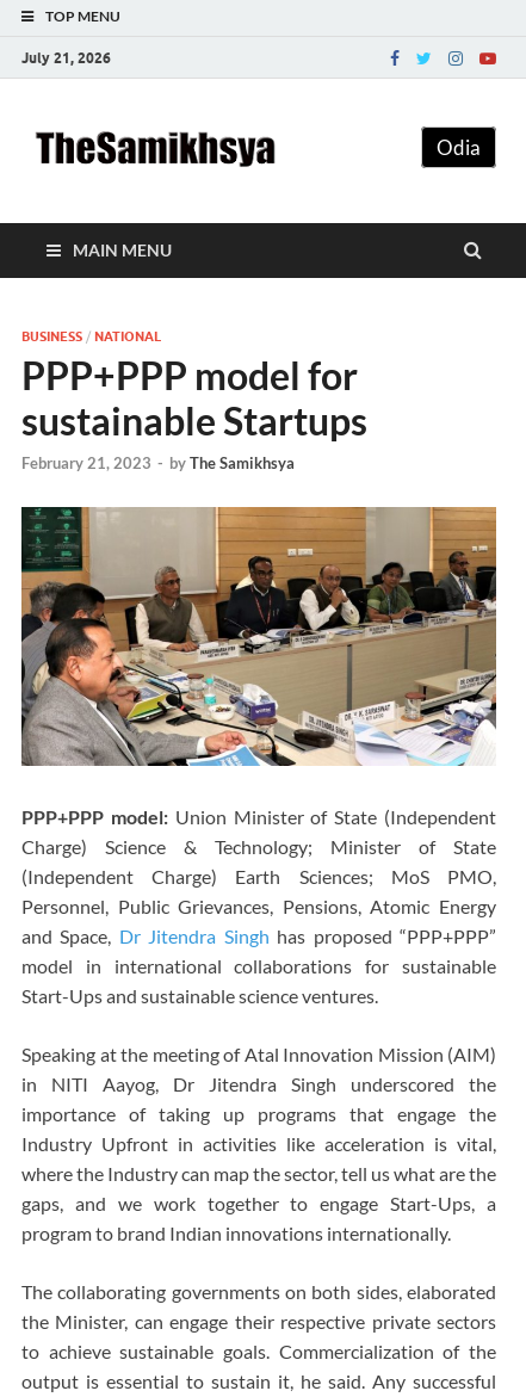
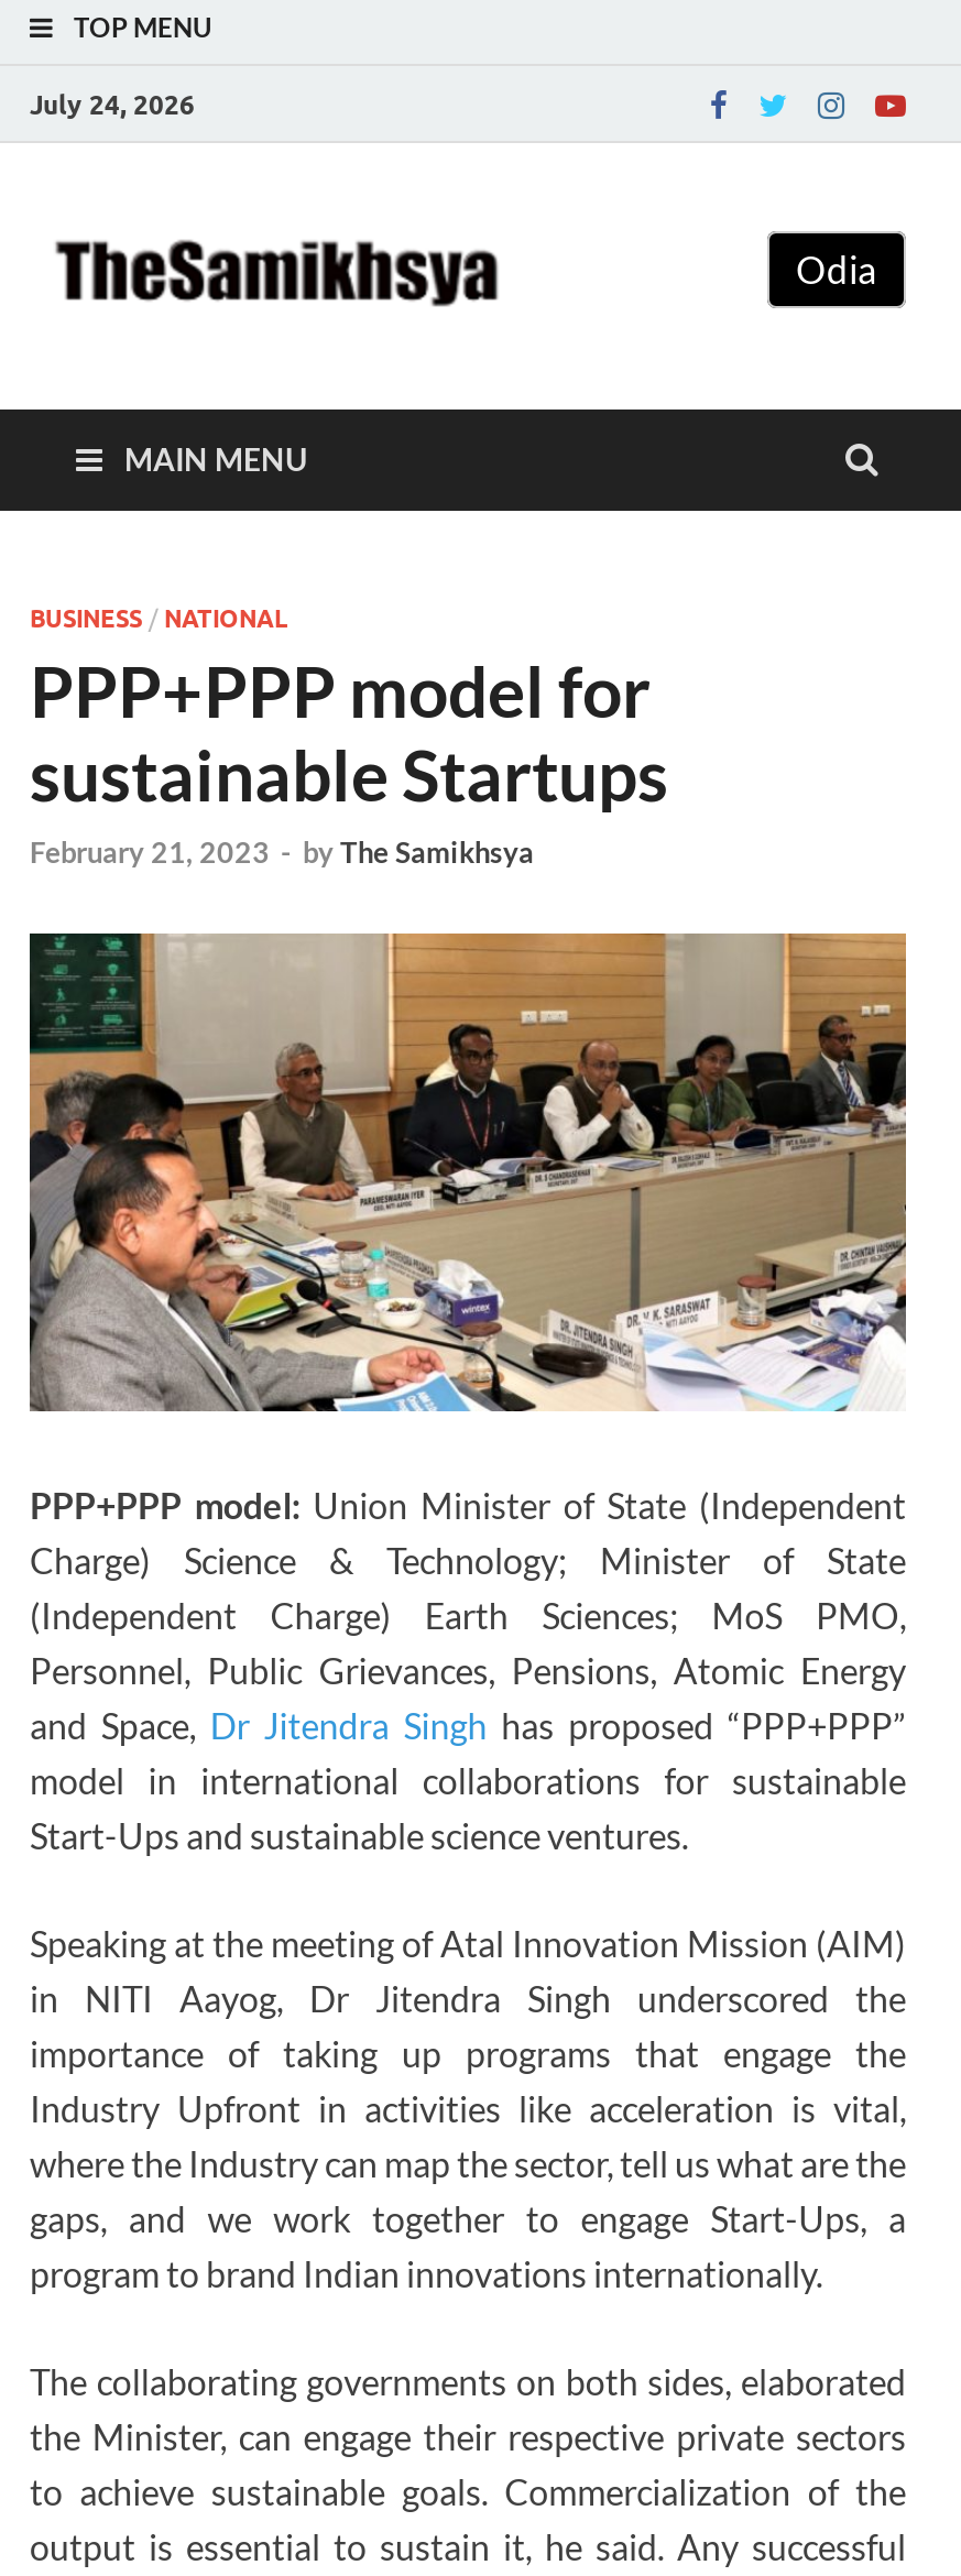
- July 21, 2026
+ July 24, 2026
